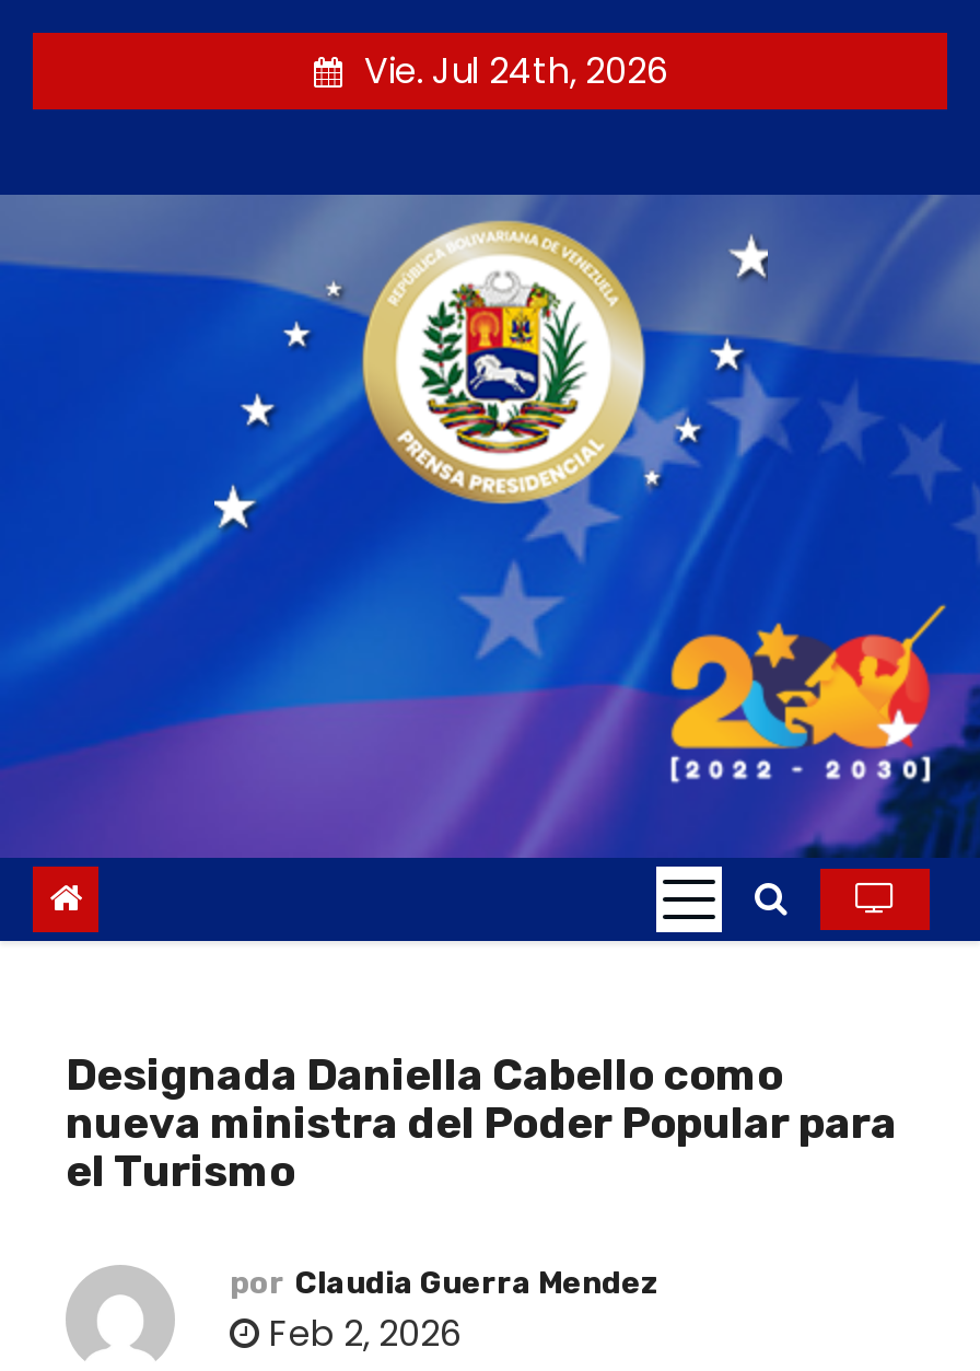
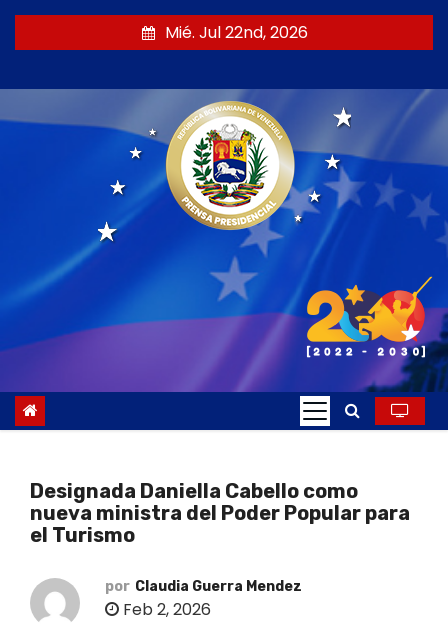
- Vie. Jul 24th, 2026
+ Mié. Jul 22nd, 2026
